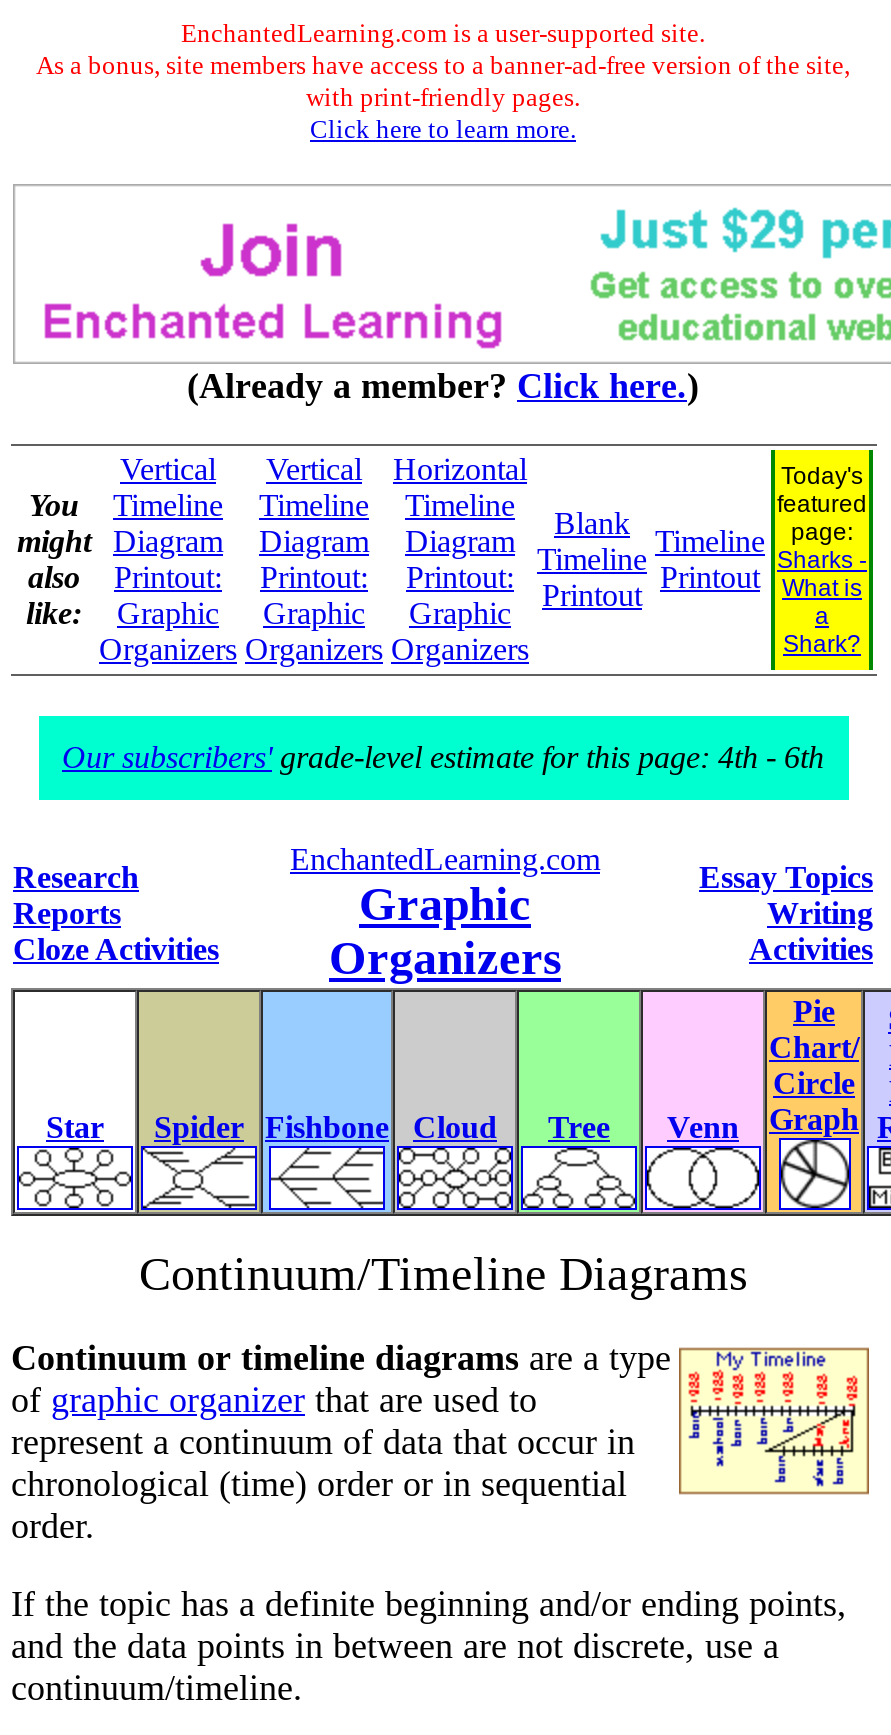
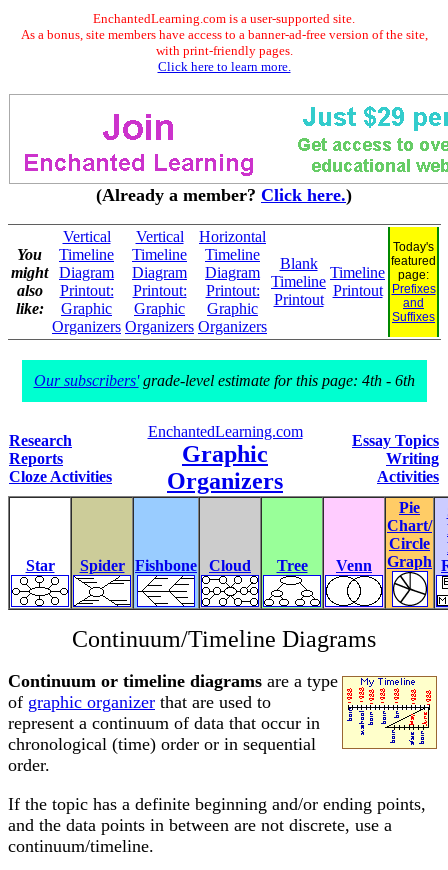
- Sharks -
- What is
- a
- Shark?
+ Prefixes
+ and
+ Suffixes
